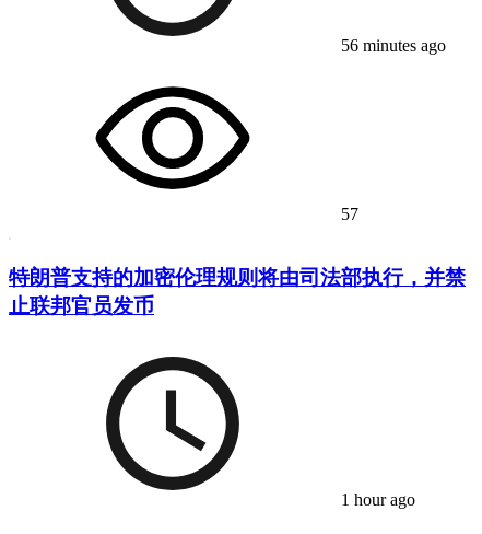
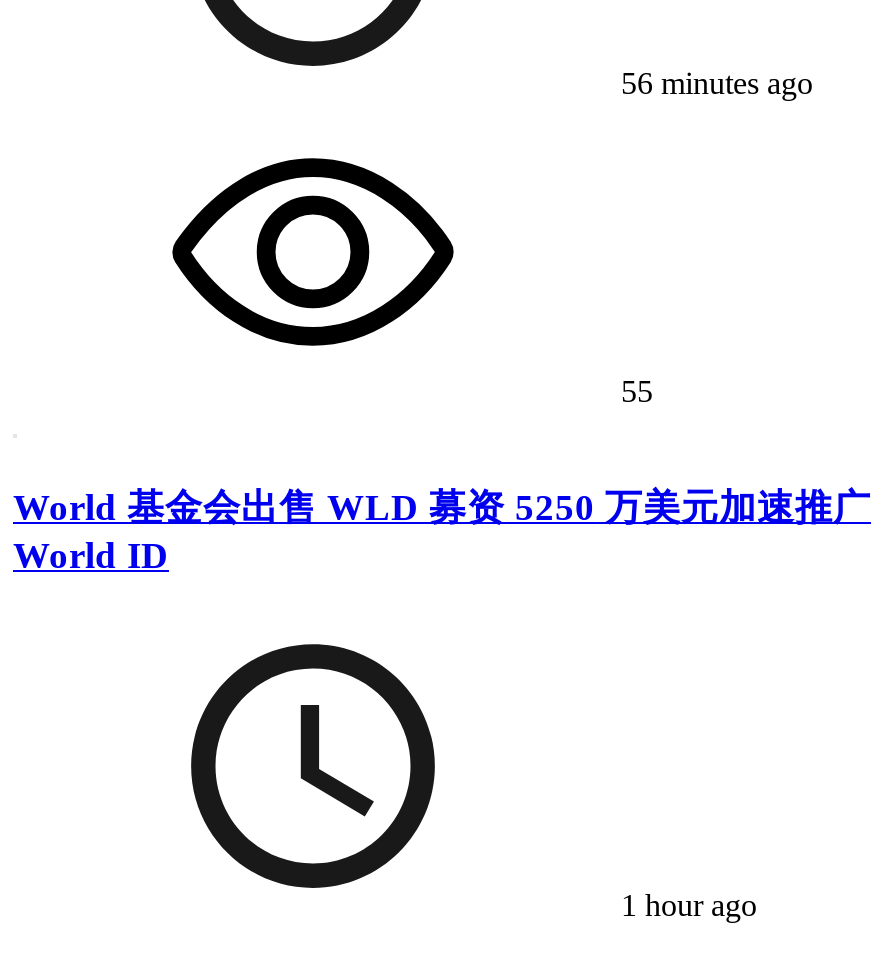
- 57
+ 55

- 特朗普支持的加密伦理规则将由司法部执行，并禁
- 止联邦官员发币
+ World 基金会出售 WLD 募资 5250 万美元加速推广
+ World ID
